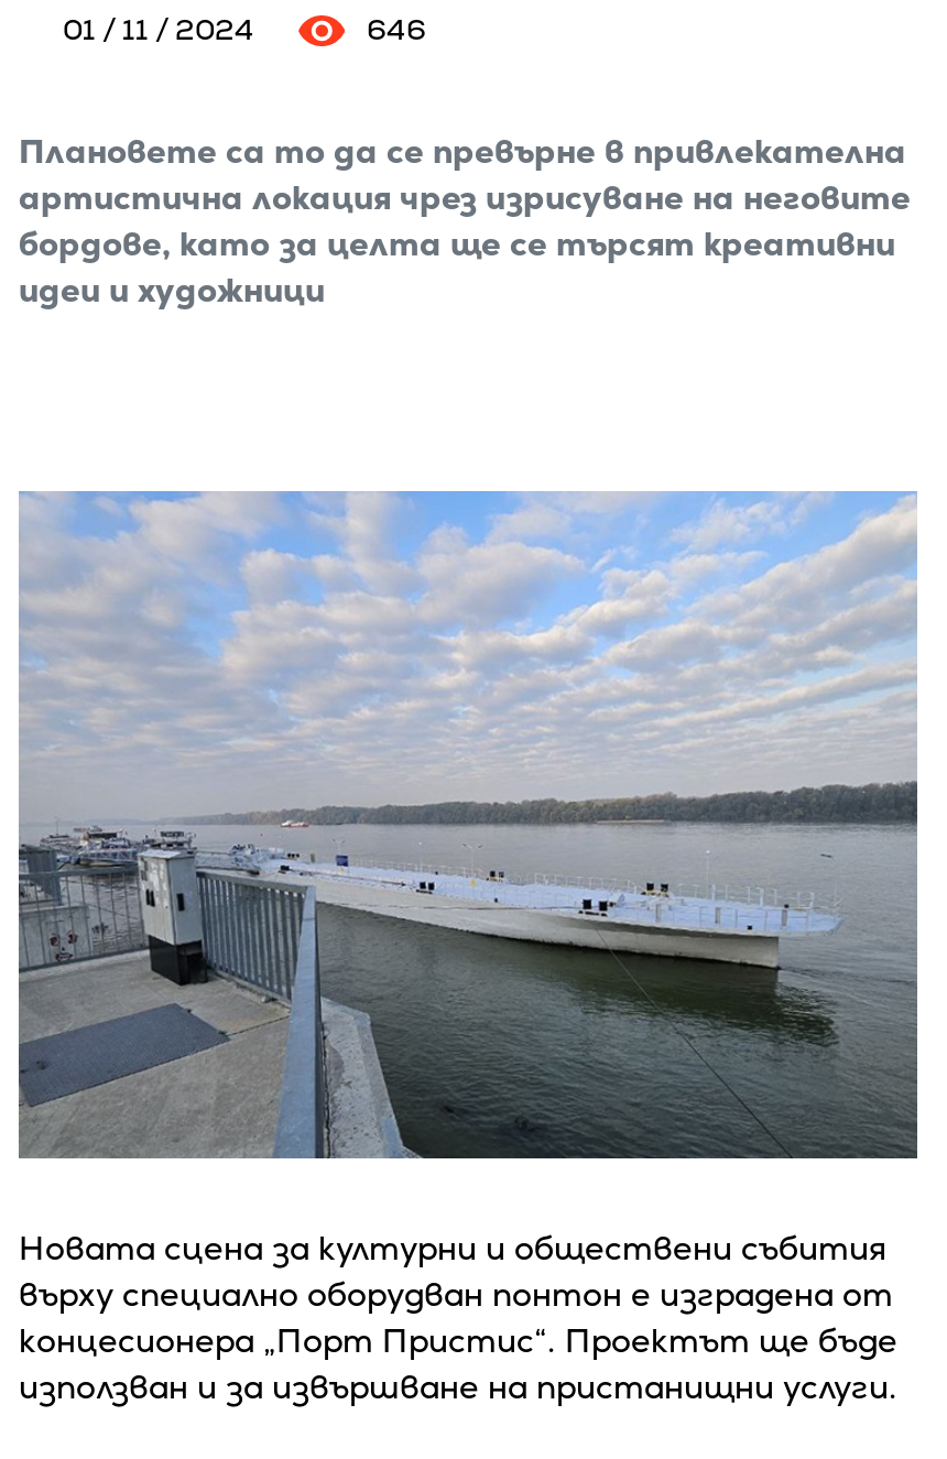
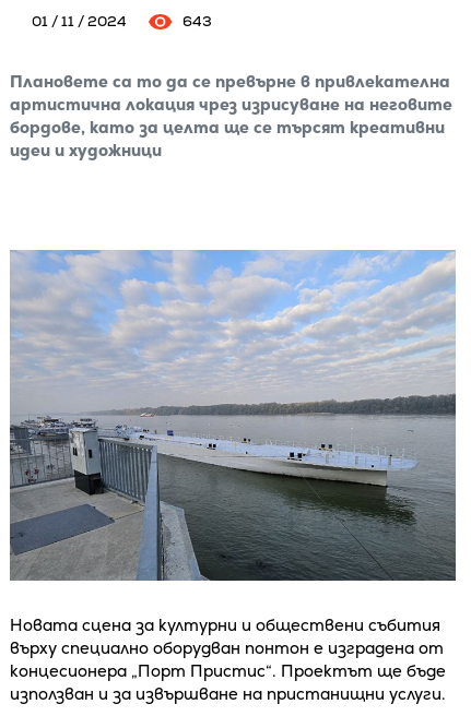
- 646
+ 643
